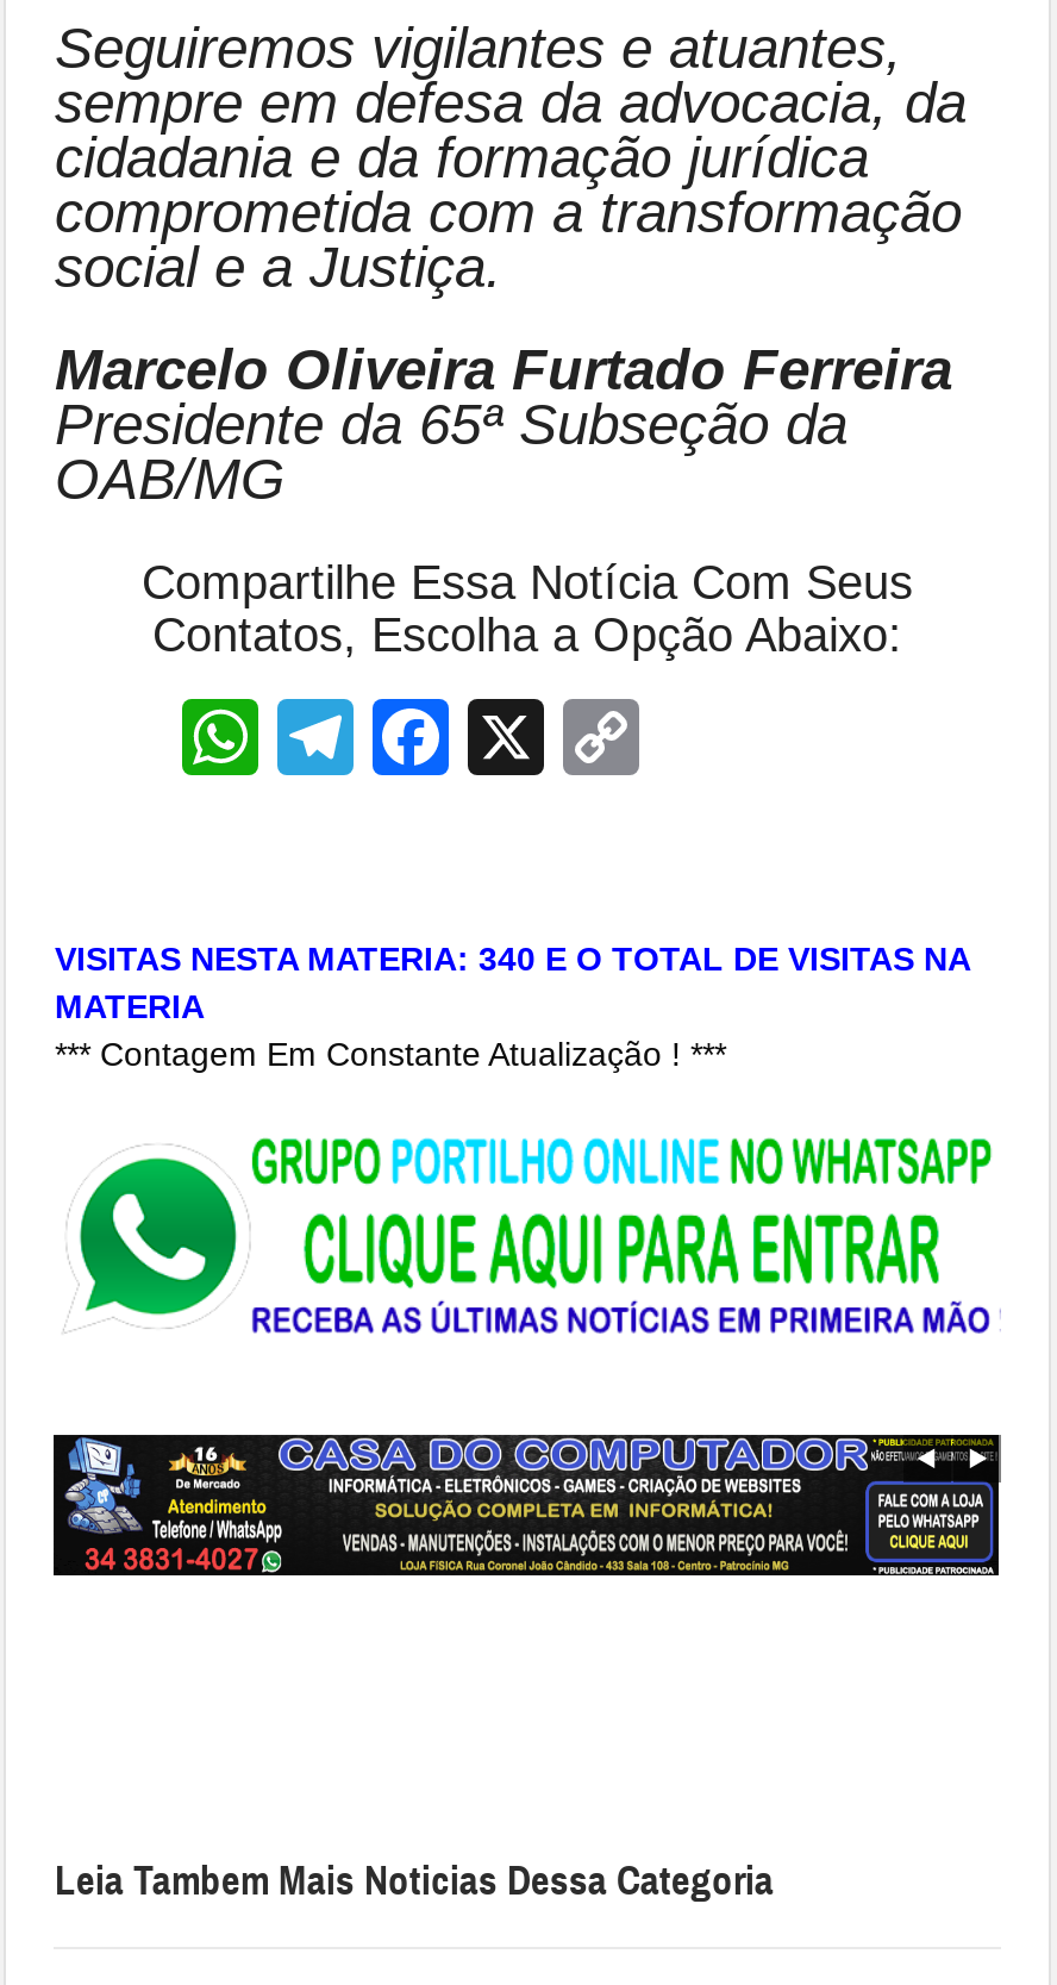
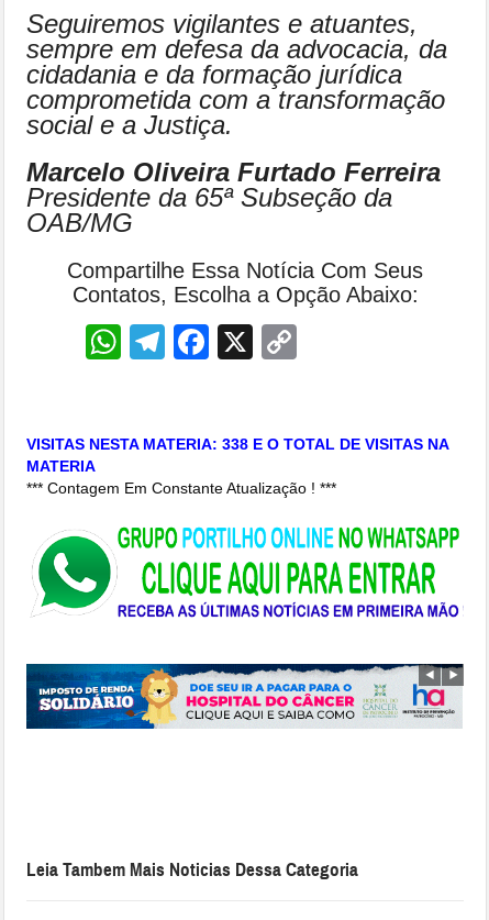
- VISITAS NESTA MATERIA: 340 E O TOTAL DE VISITAS NA
+ VISITAS NESTA MATERIA: 338 E O TOTAL DE VISITAS NA

- [image]
+ [image]
